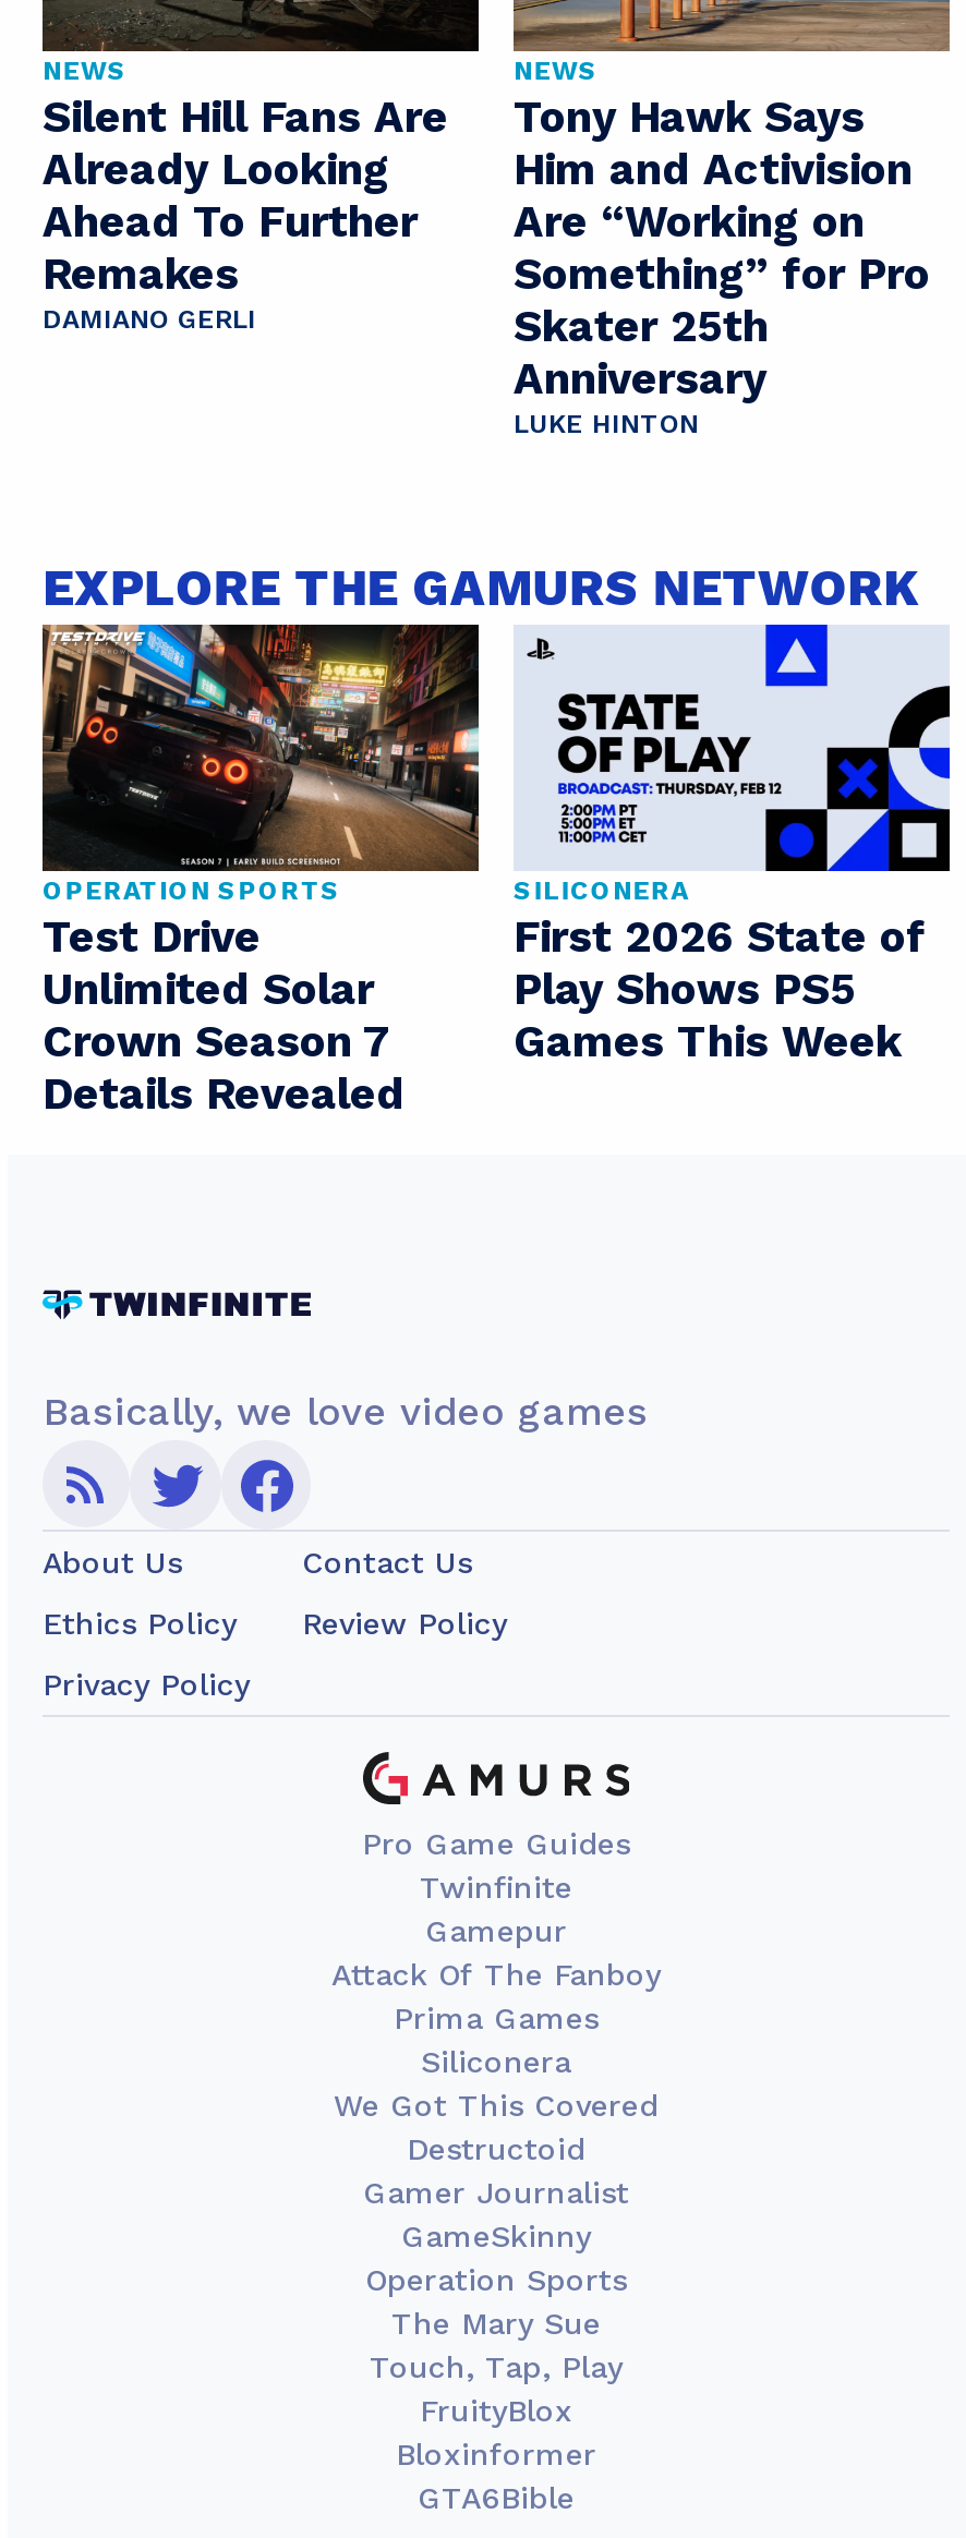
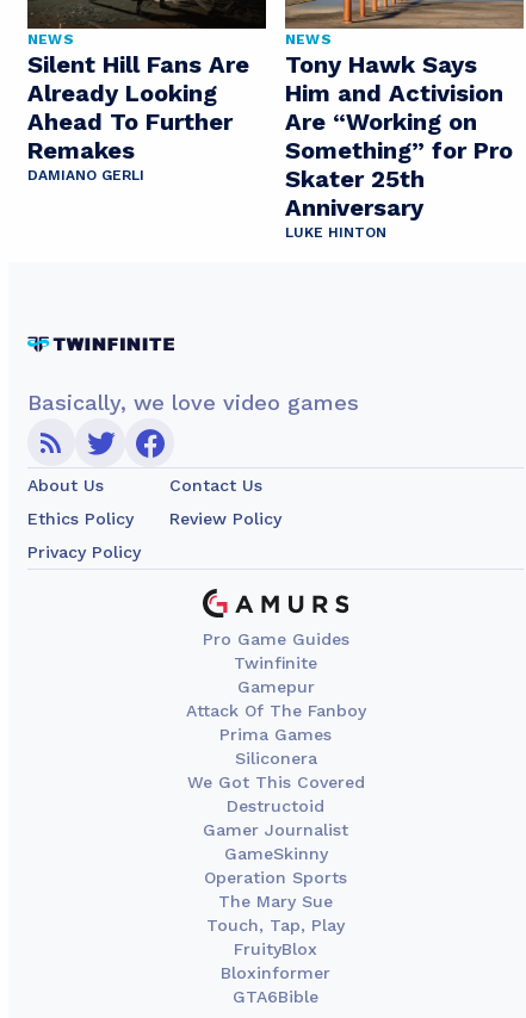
- EXPLORE THE GAMURS NETWORK

- [image]
- OPERATION SPORTS
- Test Drive
- Unlimited Solar
- Crown Season 7
- Details Revealed

- [image]
- SILICONERA
- First 2026 State of
- Play Shows PS5
- Games This Week
